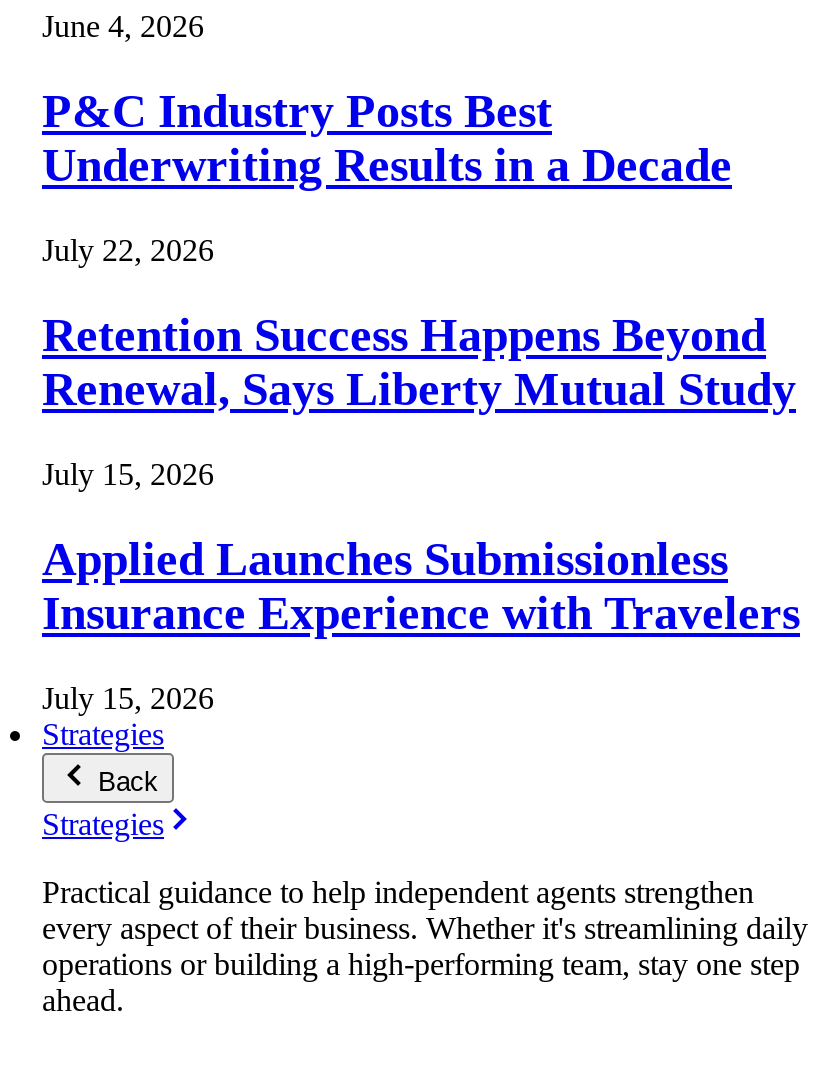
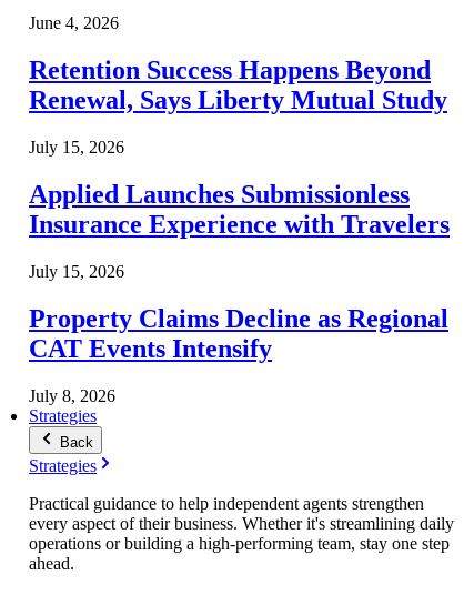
- P&C Industry Posts Best
- Underwriting Results in a Decade
- July 22, 2026

moved up: Retention Success Happens Beyond | Renewal, Says Liberty Mutual Study | July 15, 2026 | Applied Launches Submissionless | Insurance Experience with Travelers | July 15, 2026

+ Property Claims Decline as Regional
+ CAT Events Intensify
+ July 8, 2026
